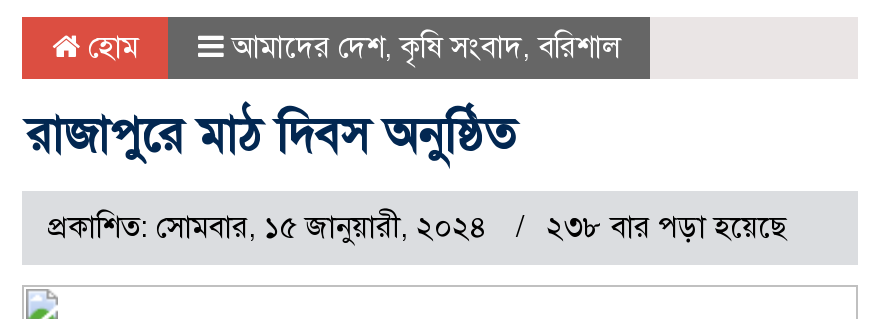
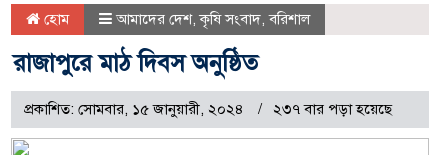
- প্রকাশিত: সোমবার, ১৫ জানুয়ারী, ২০২৪ ২৩৮ বার পড়া হয়েছে
+ প্রকাশিত: সোমবার, ১৫ জানুয়ারী, ২০২৪ ২৩৭ বার পড়া হয়েছে
